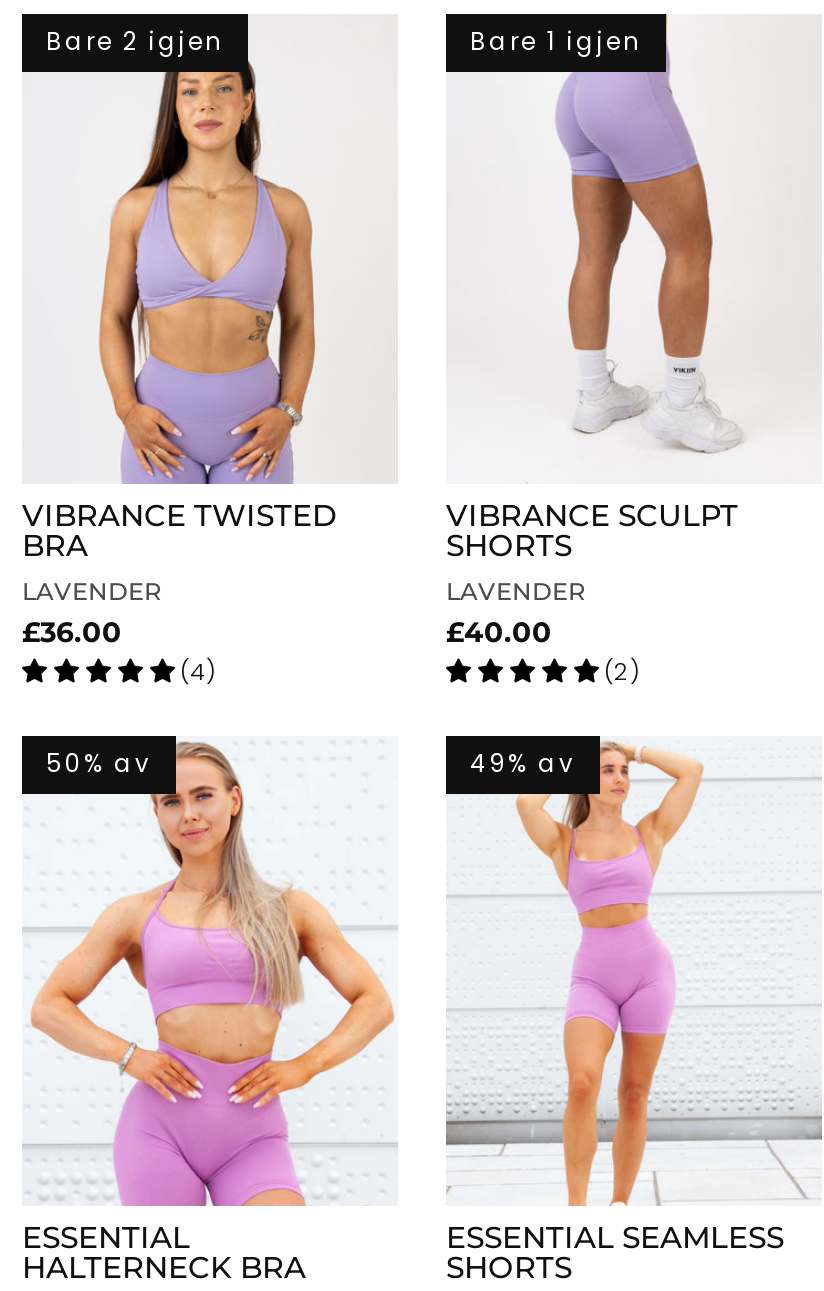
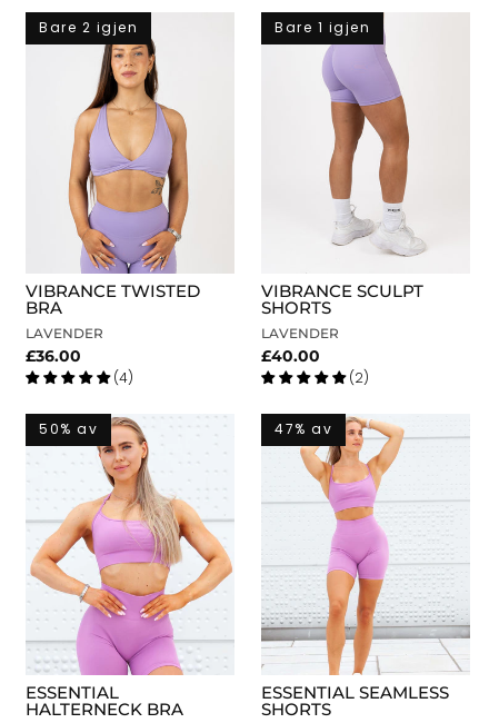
- 49% av
+ 47% av
